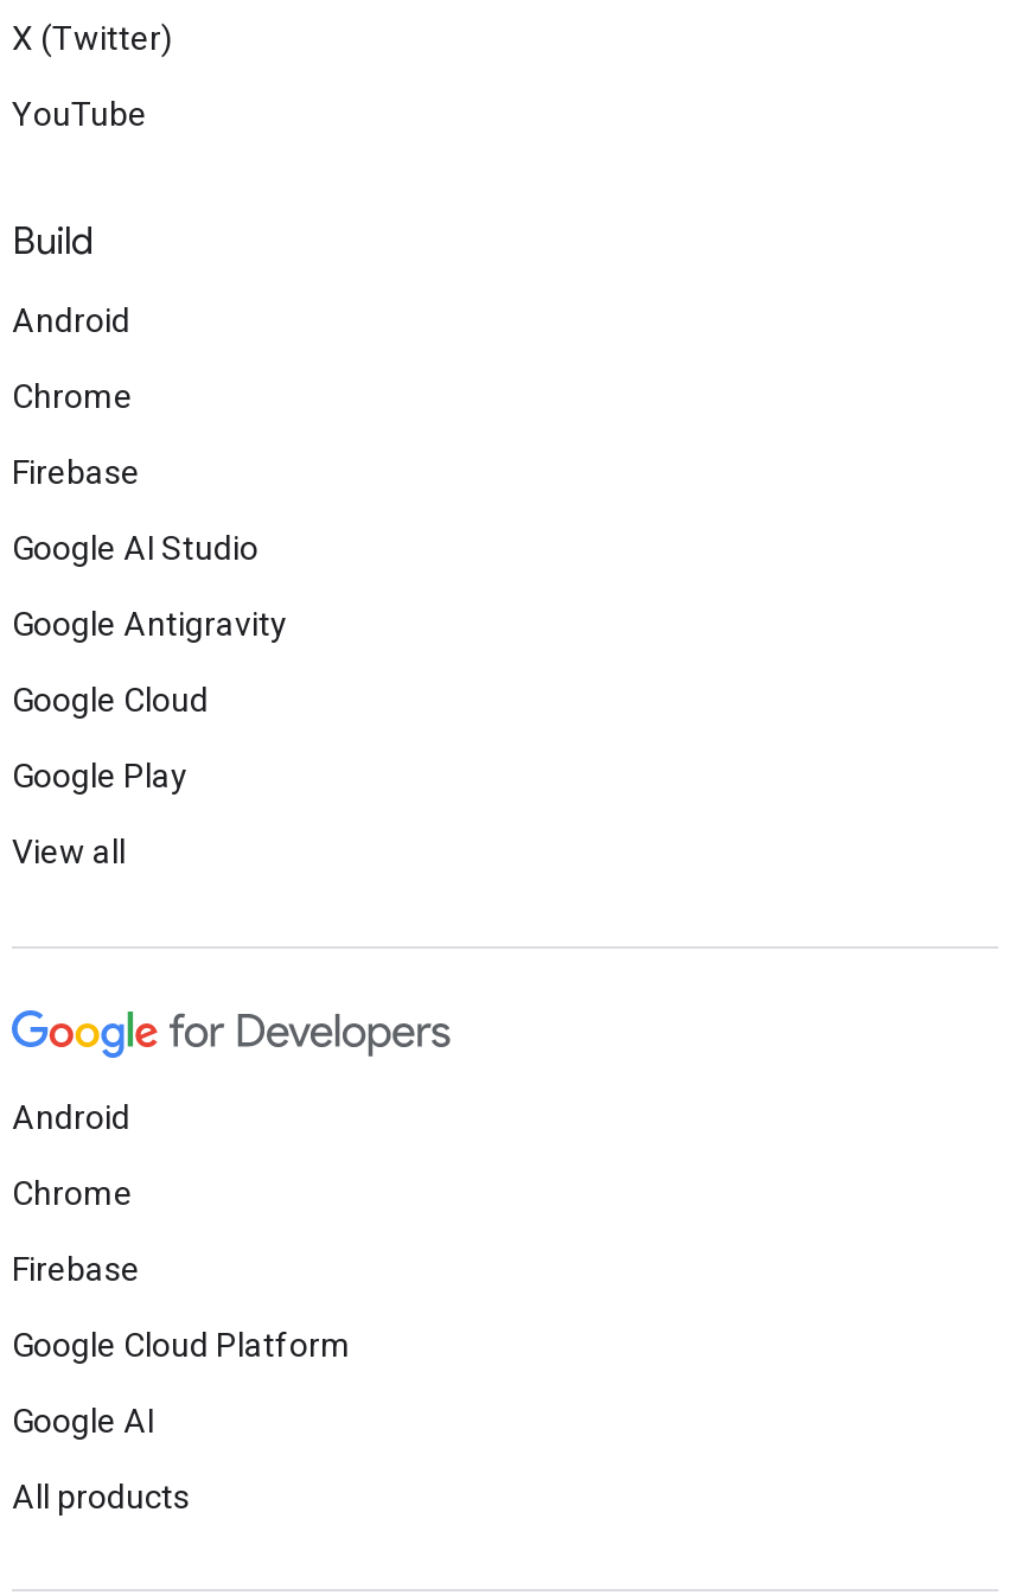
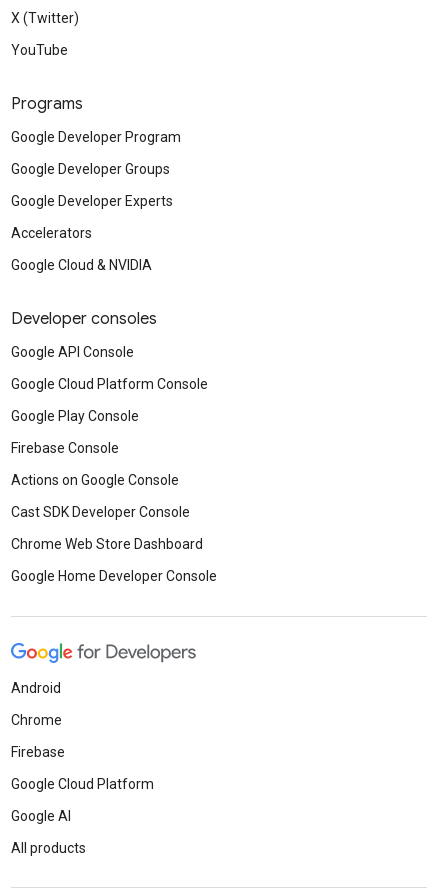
- Build
- Android
- Chrome
- Firebase
- Google AI Studio
- Google Antigravity
- Google Cloud
- Google Play
- View all
+ Programs
+ Google Developer Program
+ Google Developer Groups
+ Google Developer Experts
+ Accelerators
+ Google Cloud & NVIDIA
+ Developer consoles
+ Google API Console
+ Google Cloud Platform Console
+ Google Play Console
+ Firebase Console
+ Actions on Google Console
+ Cast SDK Developer Console
+ Chrome Web Store Dashboard
+ Google Home Developer Console
